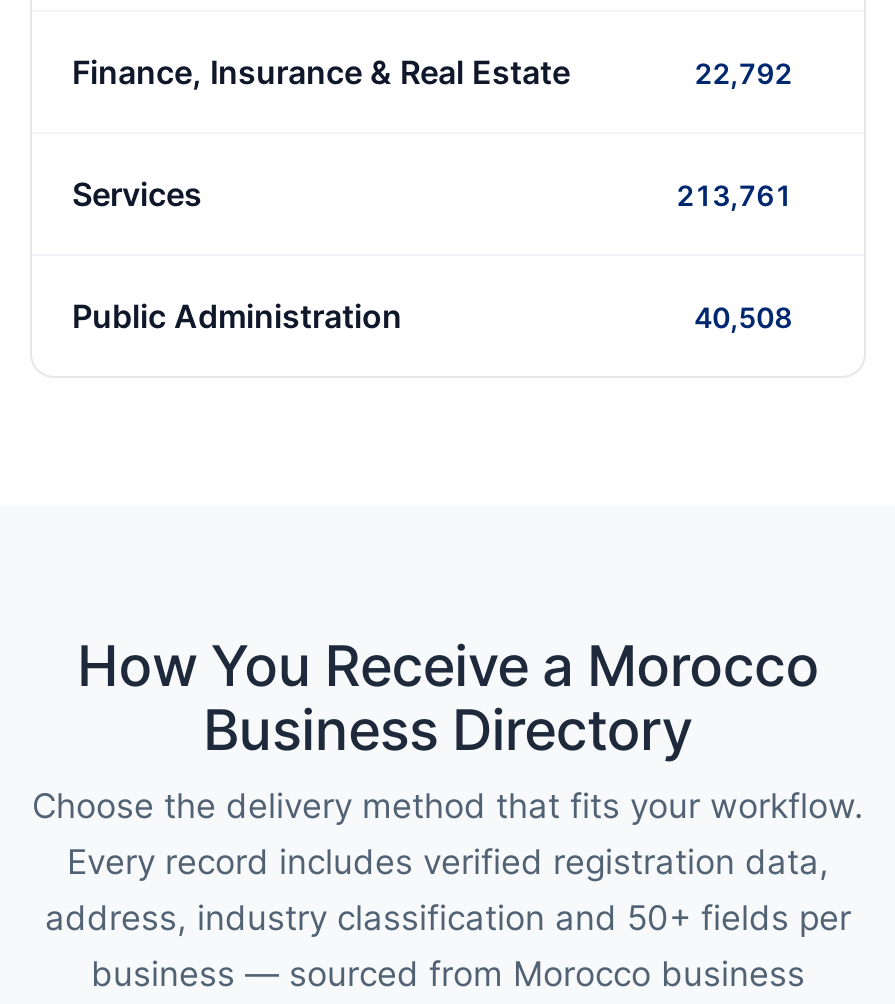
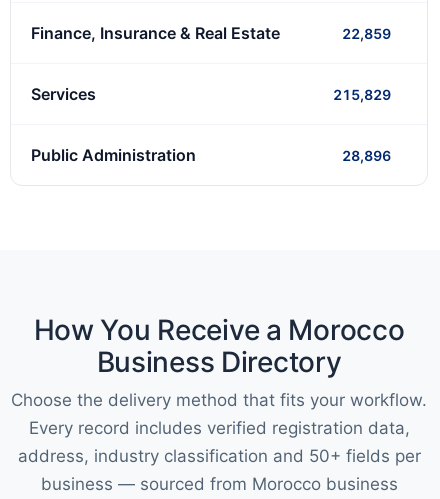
- 22,792
+ 22,859

- 213,761
+ 215,829

- 40,508
+ 28,896
